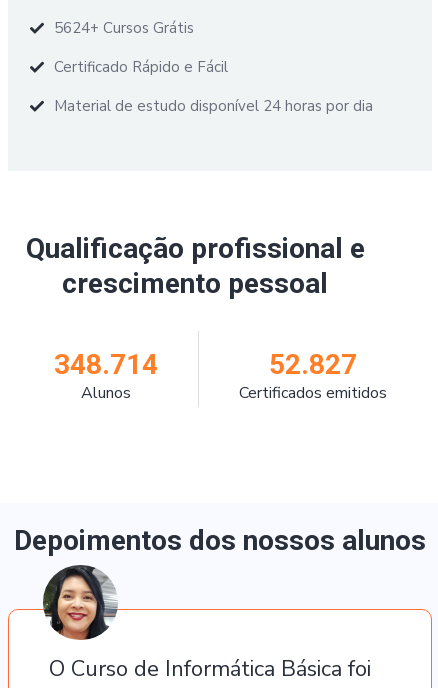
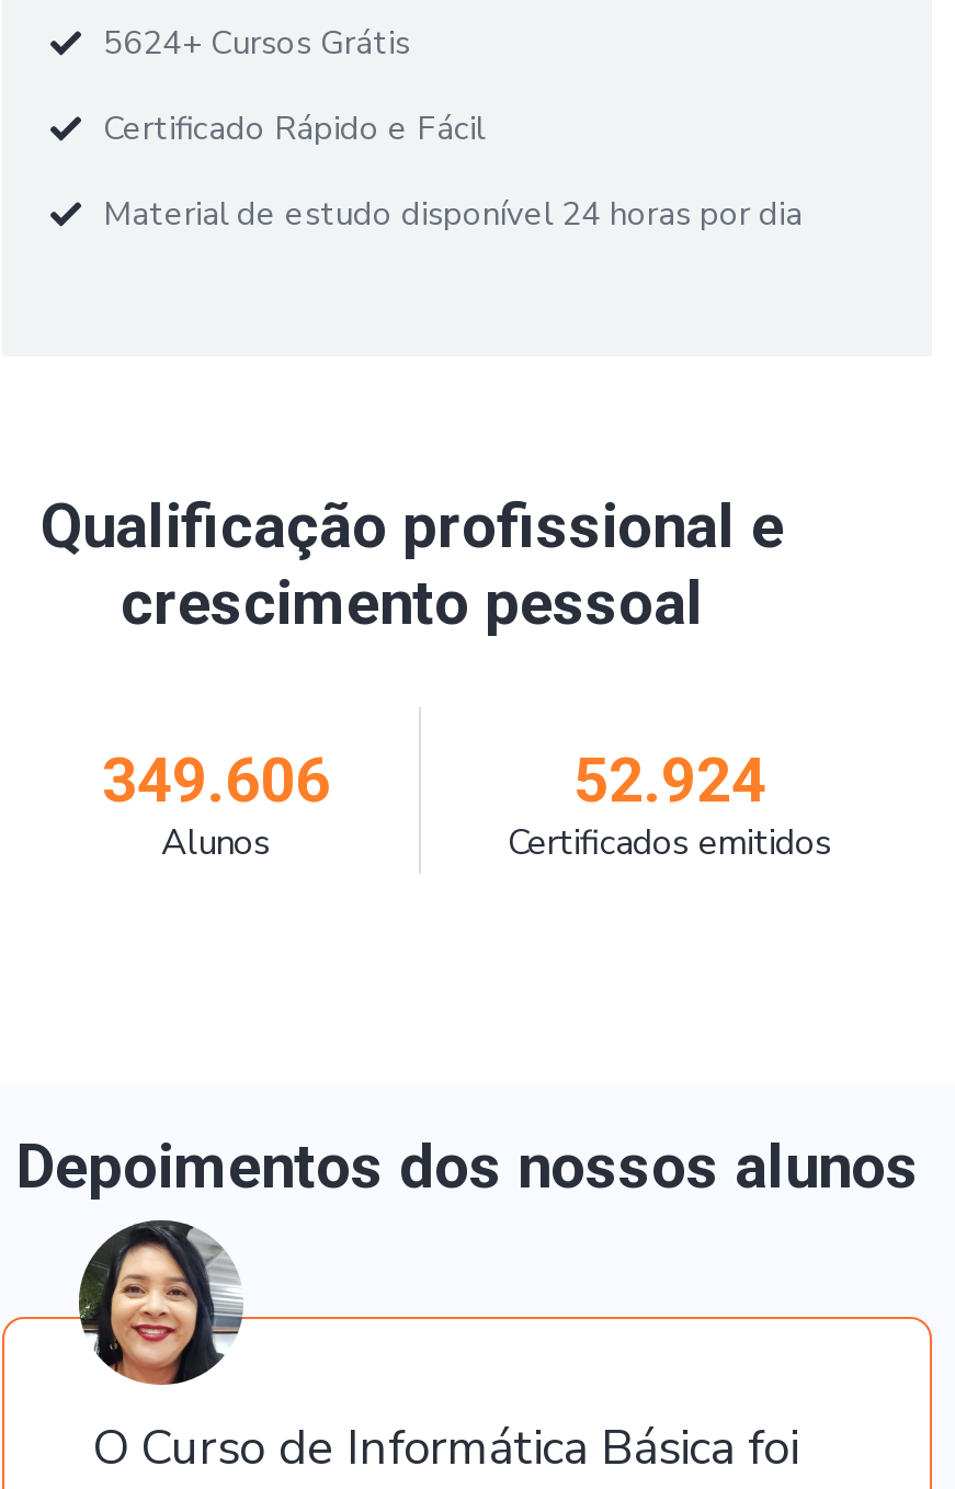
- 348.714
+ 349.606

- 52.827
+ 52.924
